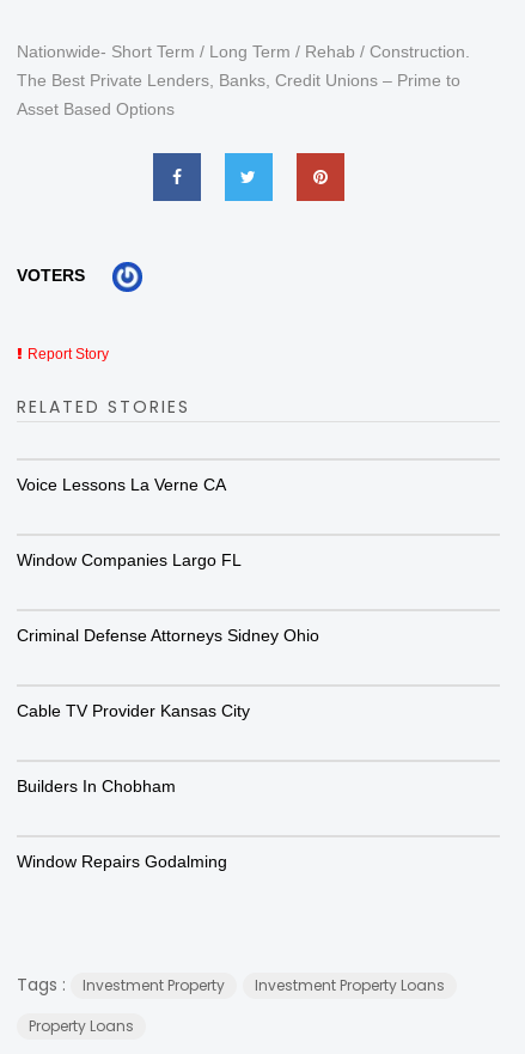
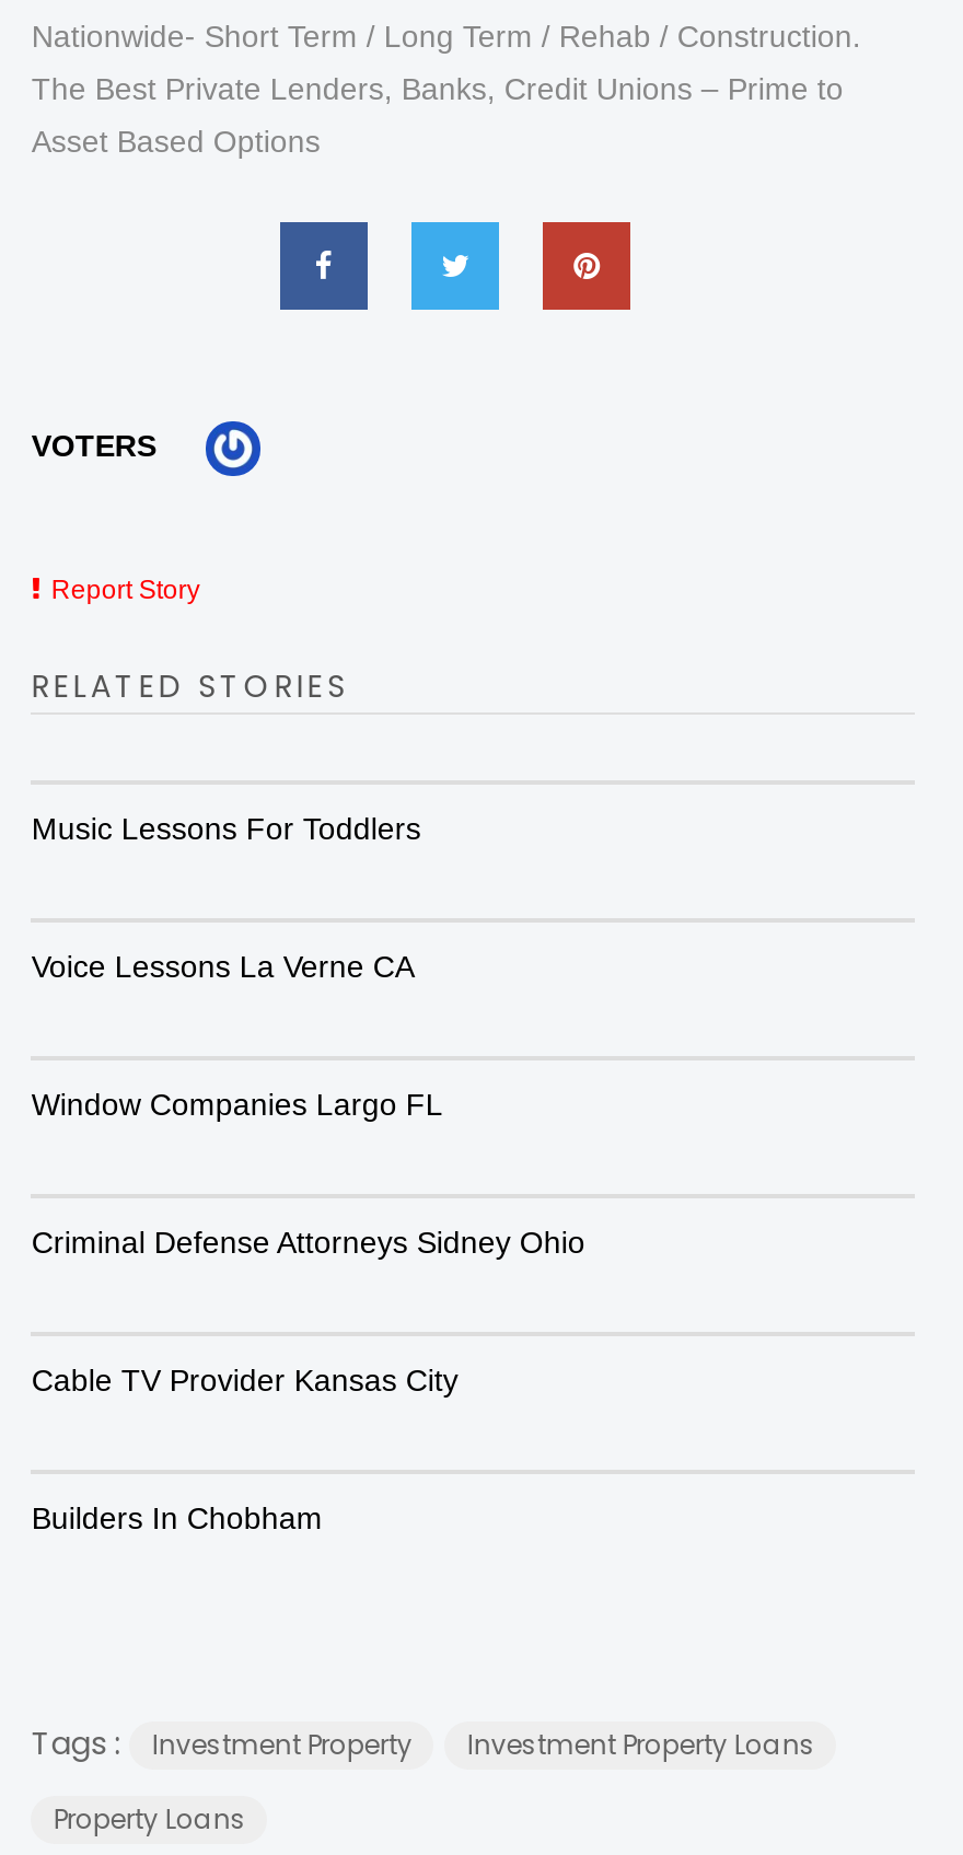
+ Music Lessons For Toddlers

moved down: Voice Lessons La Verne CA | Window Companies Largo FL | Criminal Defense Attorneys Sidney Ohio | Cable TV Provider Kansas City | Builders In Chobham

- Window Repairs Godalming
